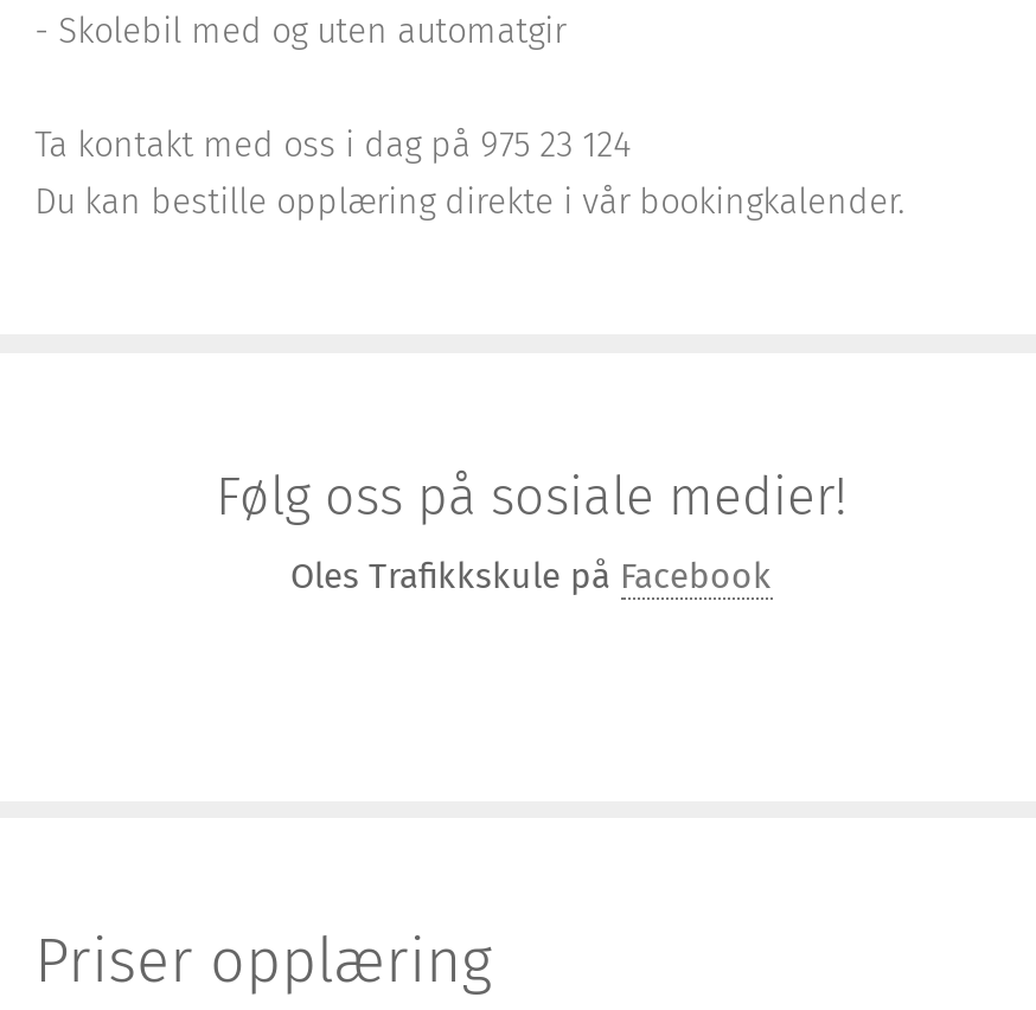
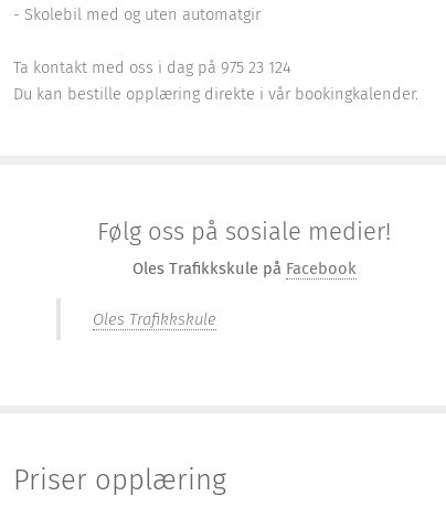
+ Oles Trafikkskule
